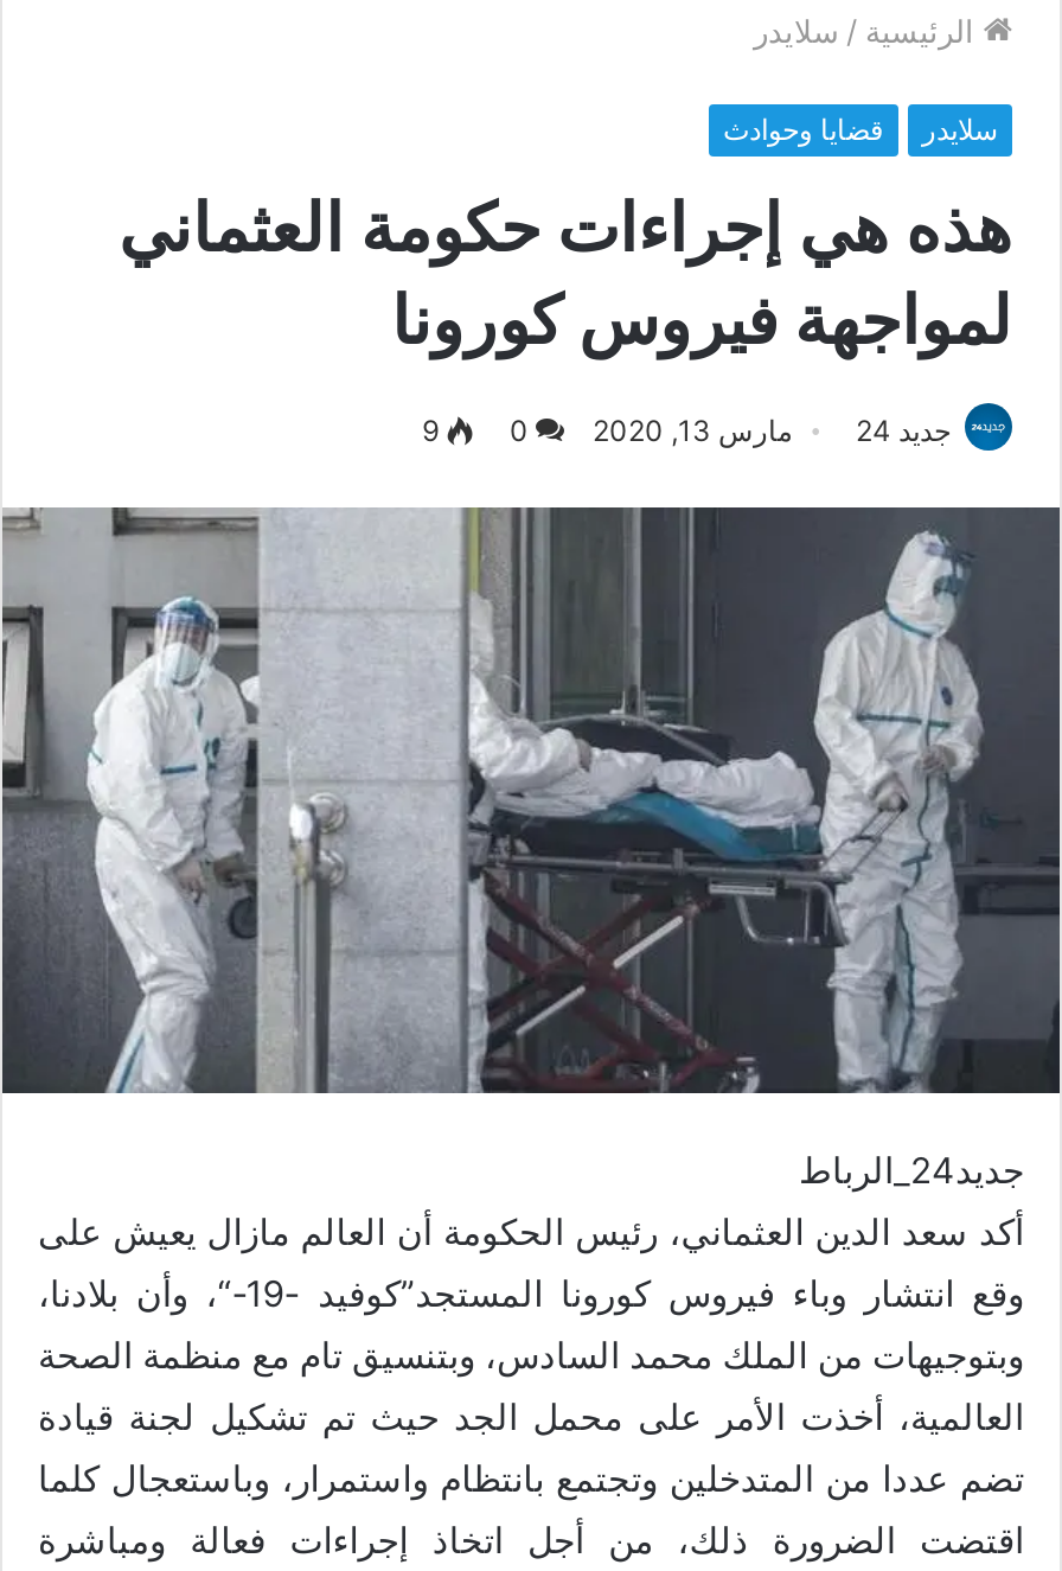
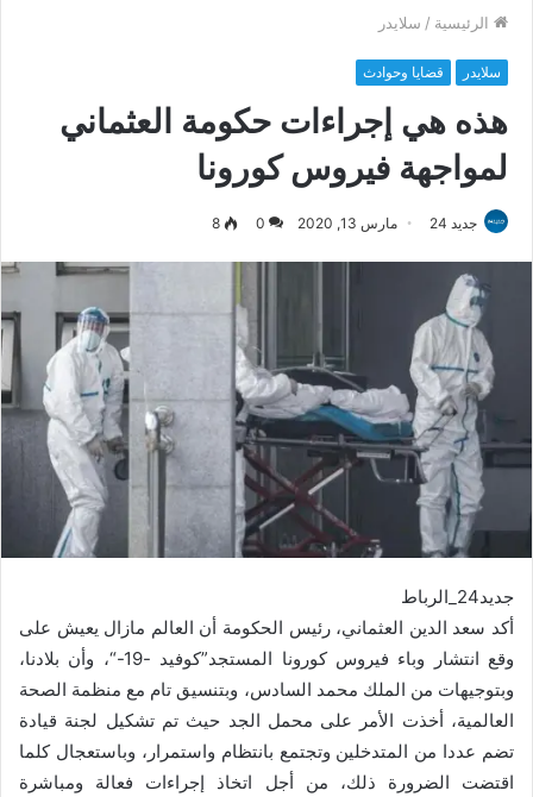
- 9 0
+ 8 0
